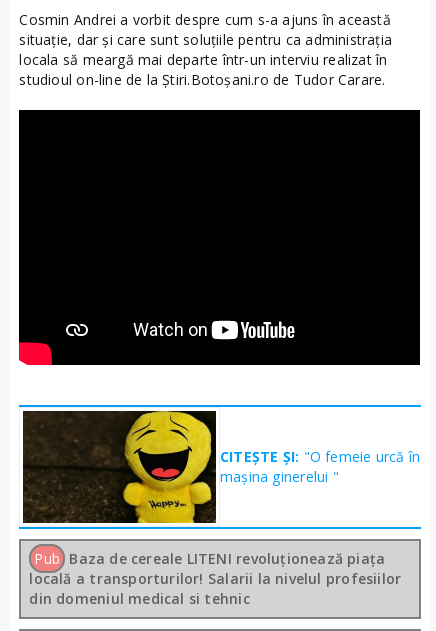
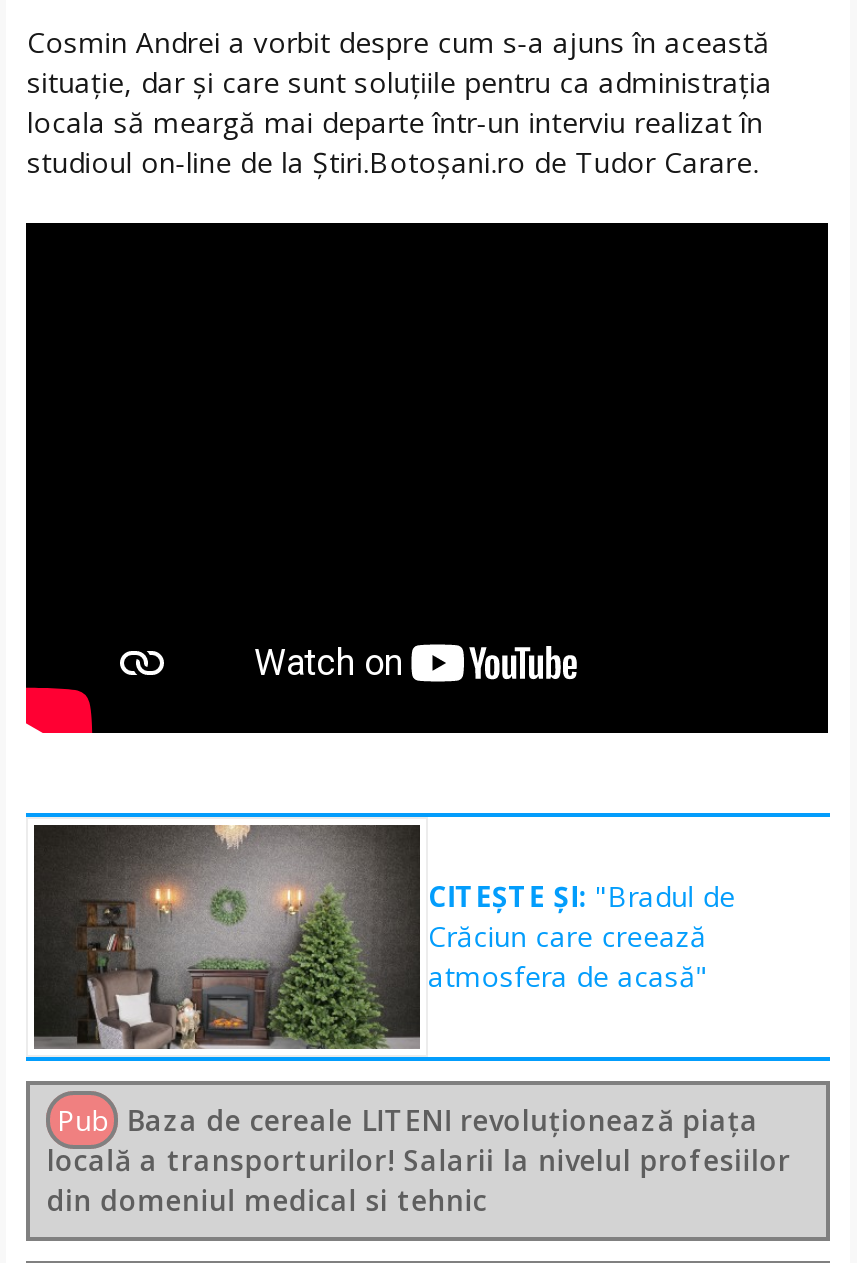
- [image]
- CITEȘTE ȘI: "O femeie urcă în
- mașina ginerelui "
+ [image]
+ CITEȘTE ȘI: "Bradul de
+ Crăciun care creează
+ atmosfera de acasă"
